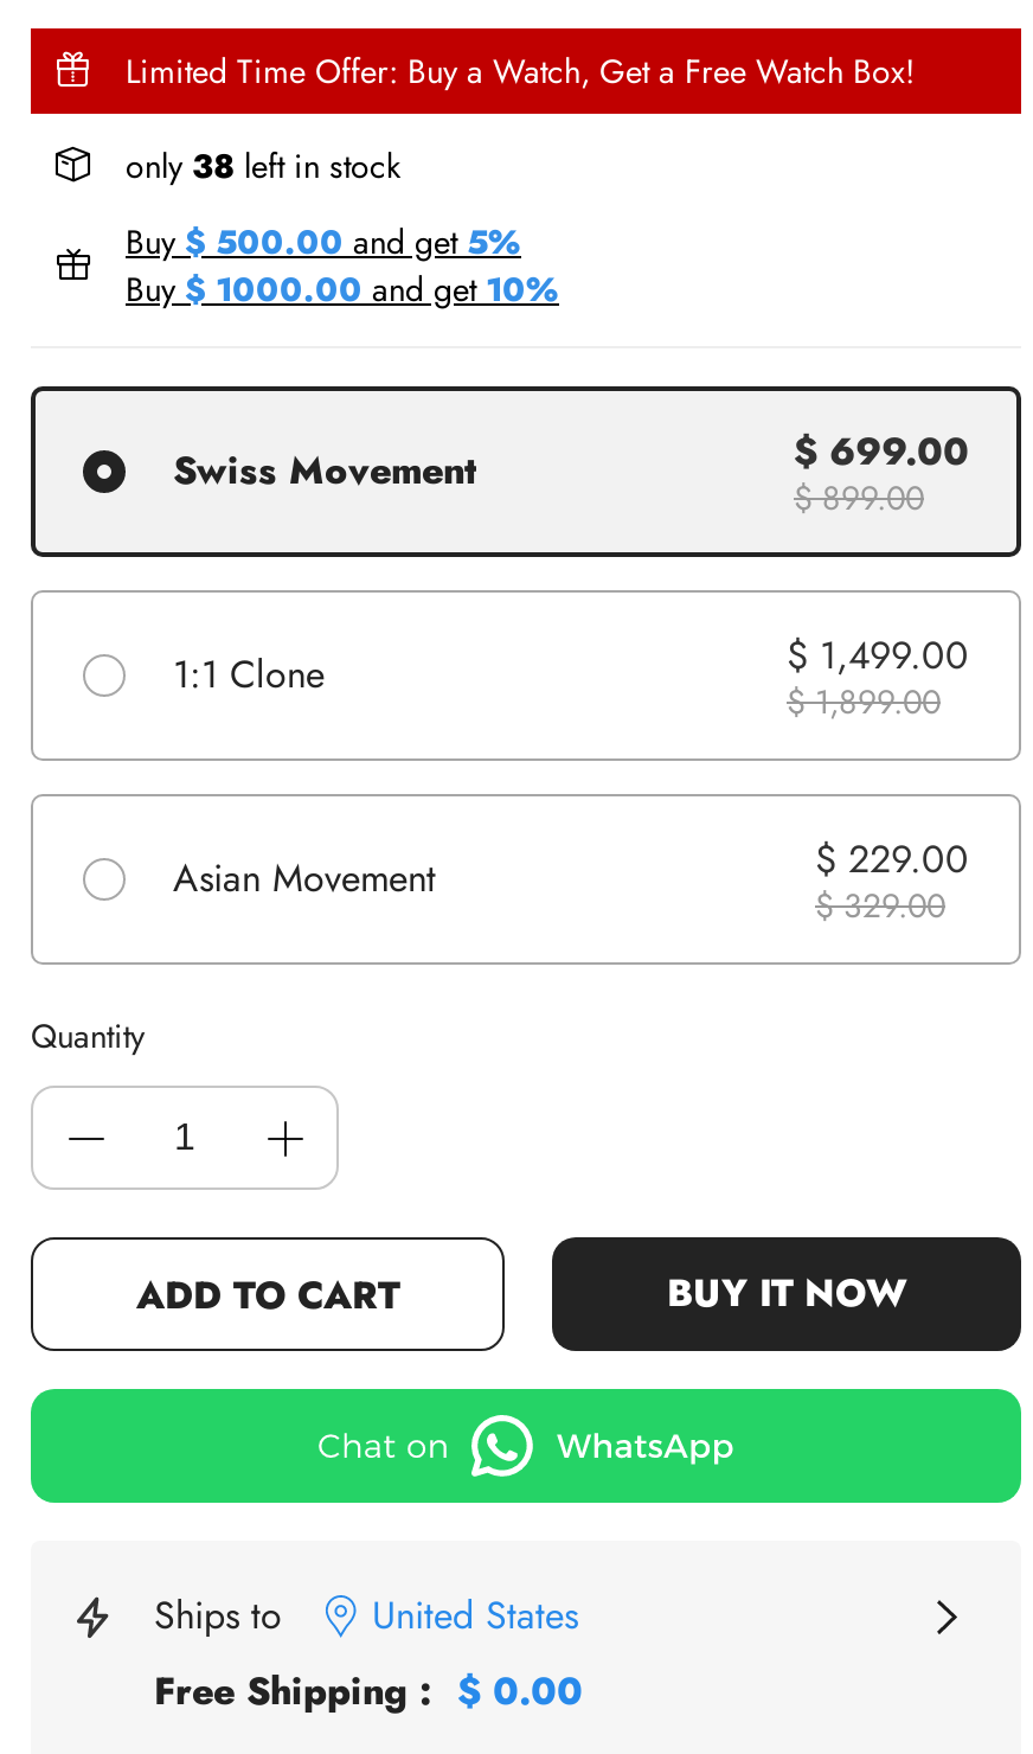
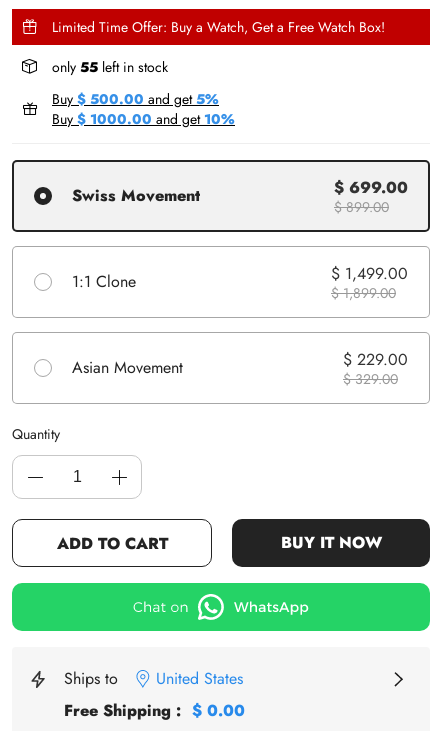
- only 38 left in stock
+ only 55 left in stock
